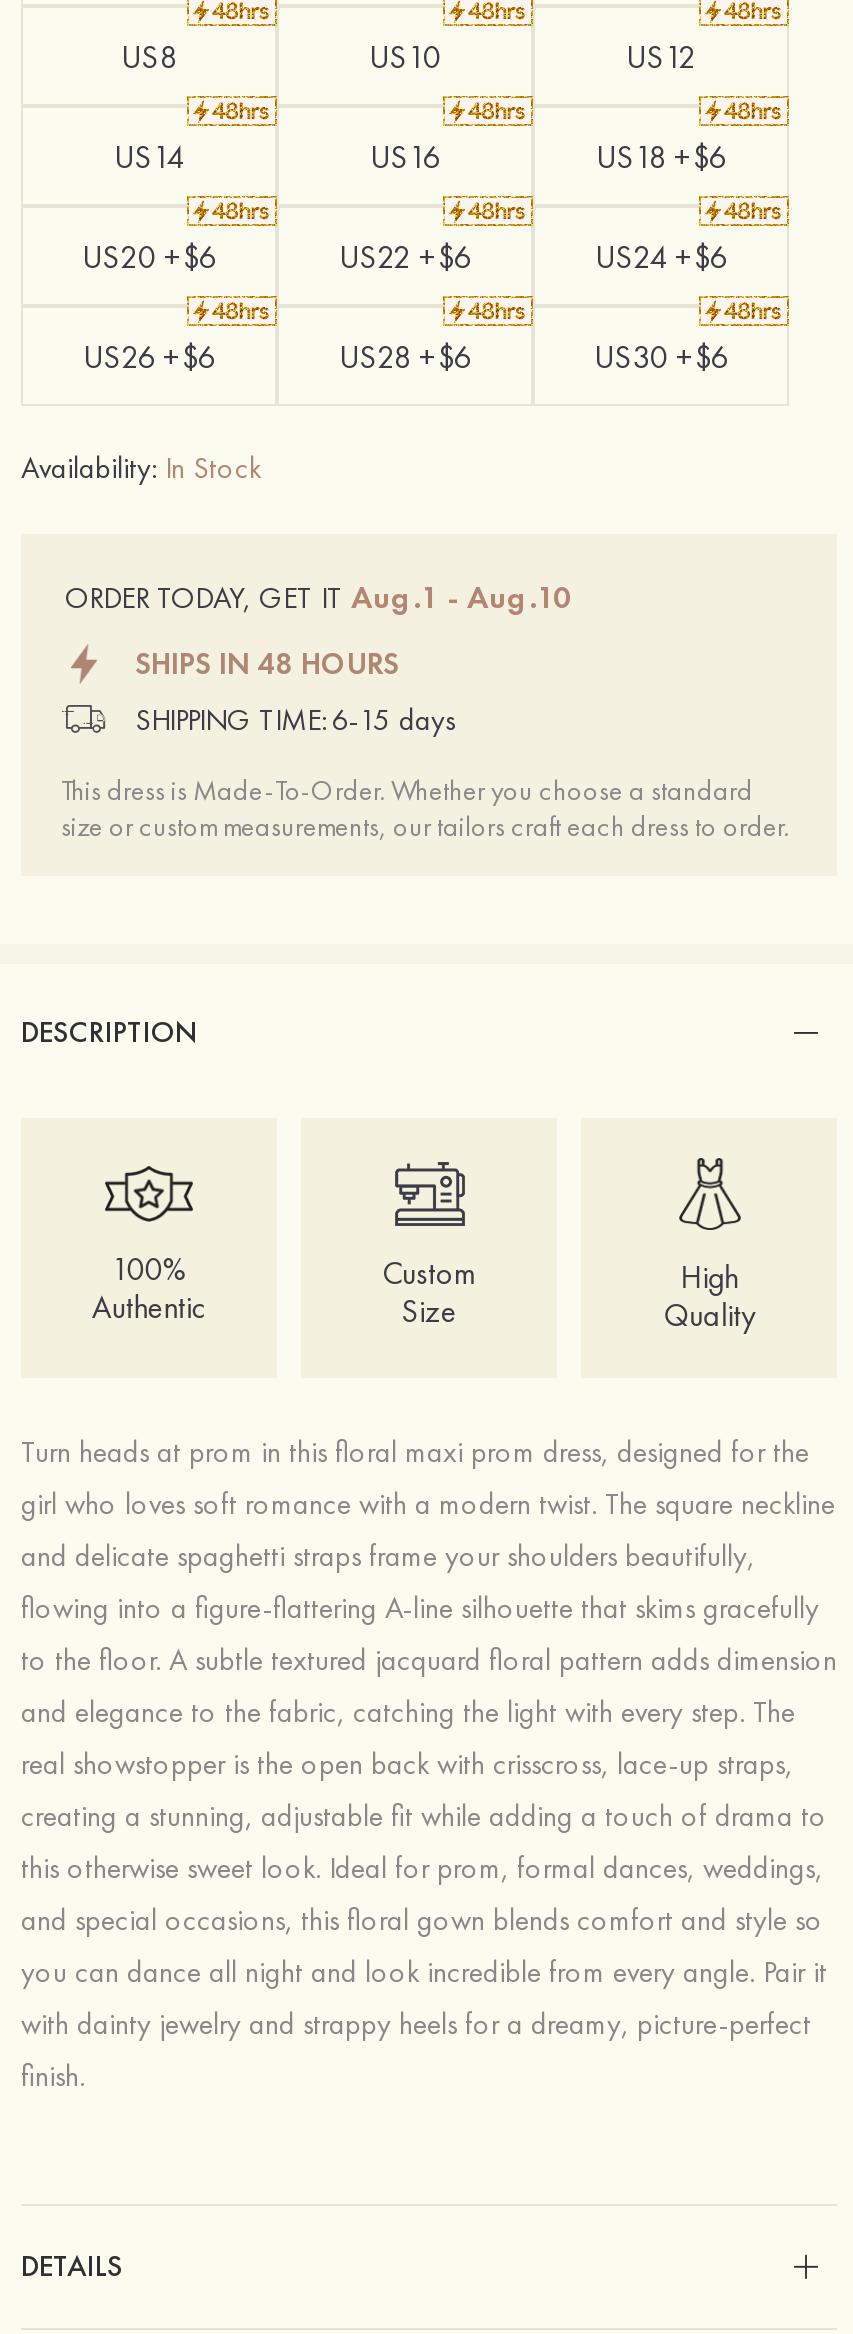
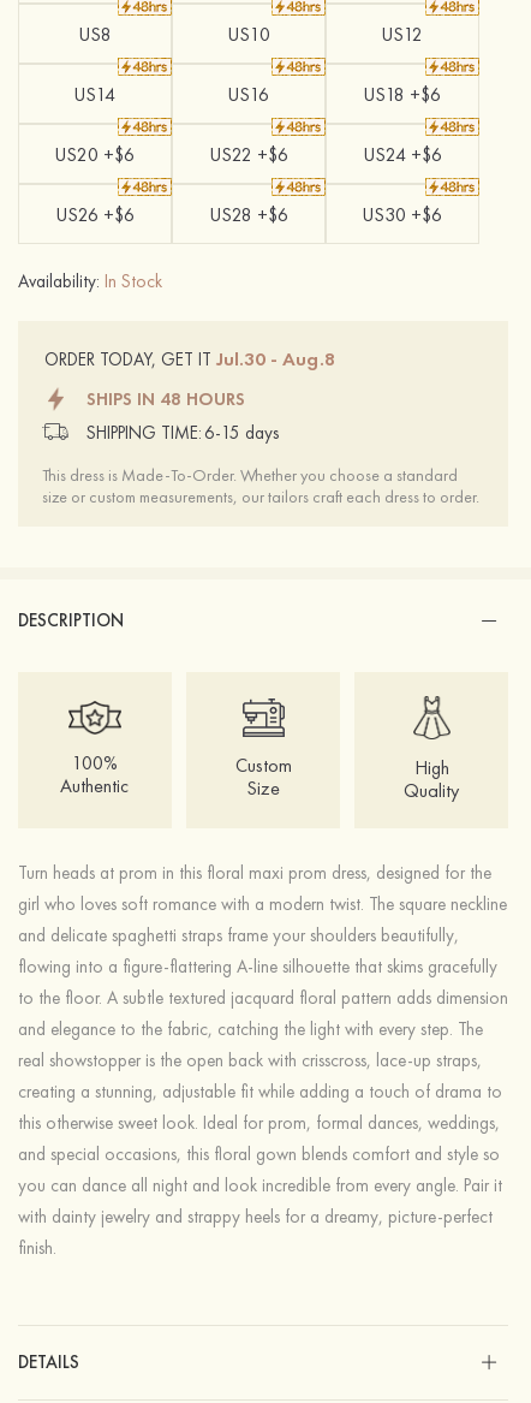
- ORDER TODAY, GET IT Aug.1 - Aug.10
+ ORDER TODAY, GET IT Jul.30 - Aug.8
